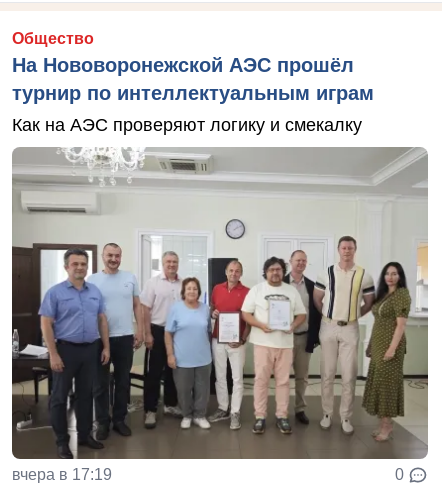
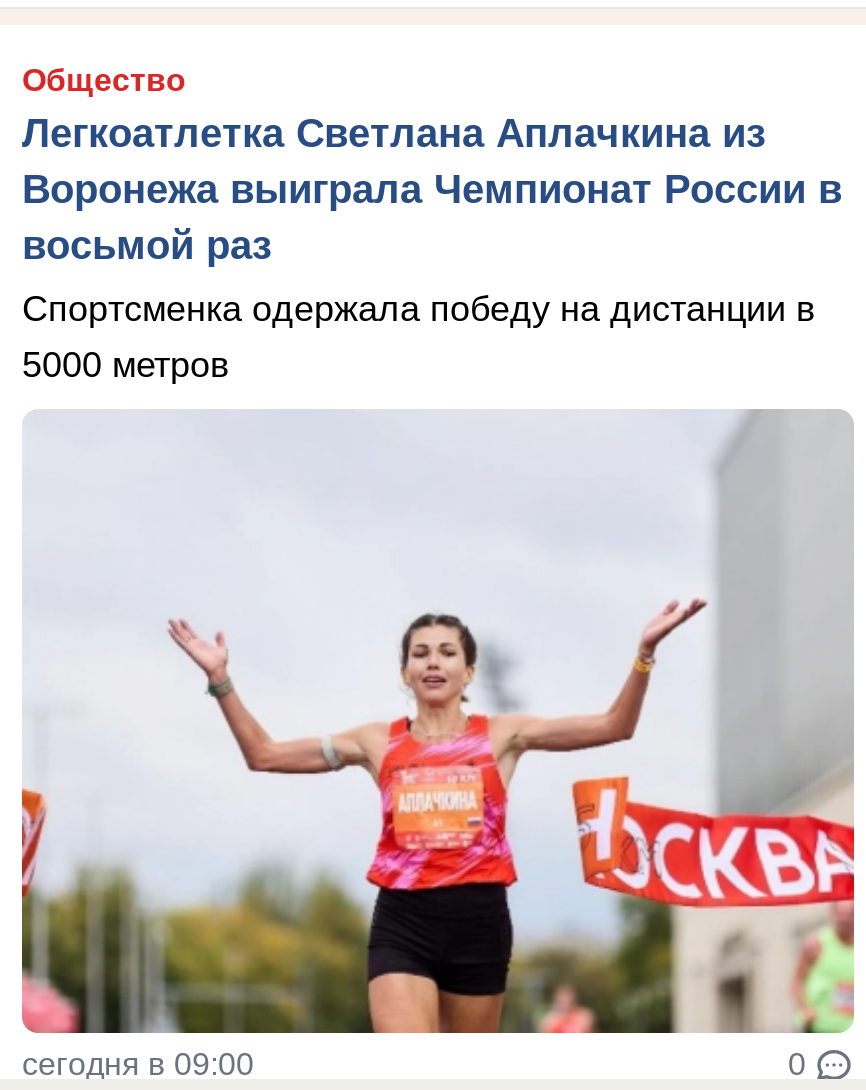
- На Нововоронежской АЭС прошёл
- турнир по интеллектуальным играм
+ Легкоатлетка Светлана Аплачкина из
+ Воронежа выиграла Чемпионат России в
+ восьмой раз

- Как на АЭС проверяют логику и смекалку
+ Спортсменка одержала победу на дистанции в
+ 5000 метров

- [image]
- вчера в 17:19
+ [image]
+ сегодня в 09:00
